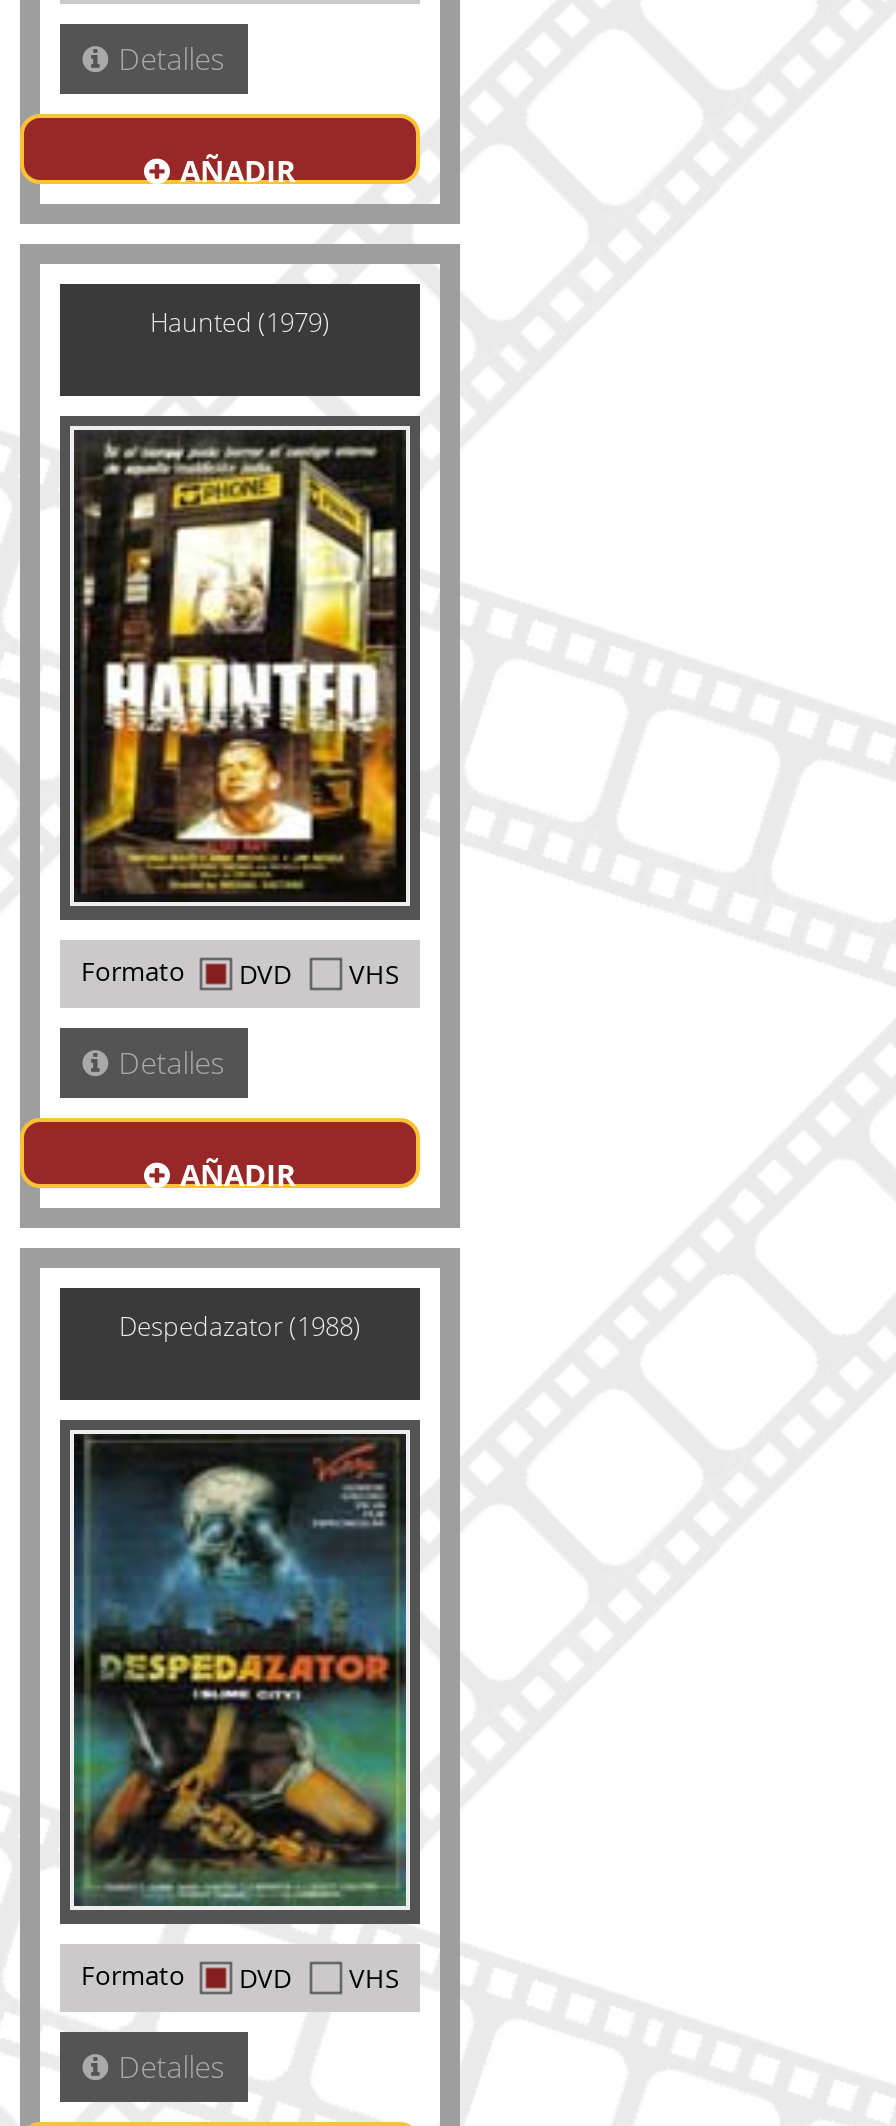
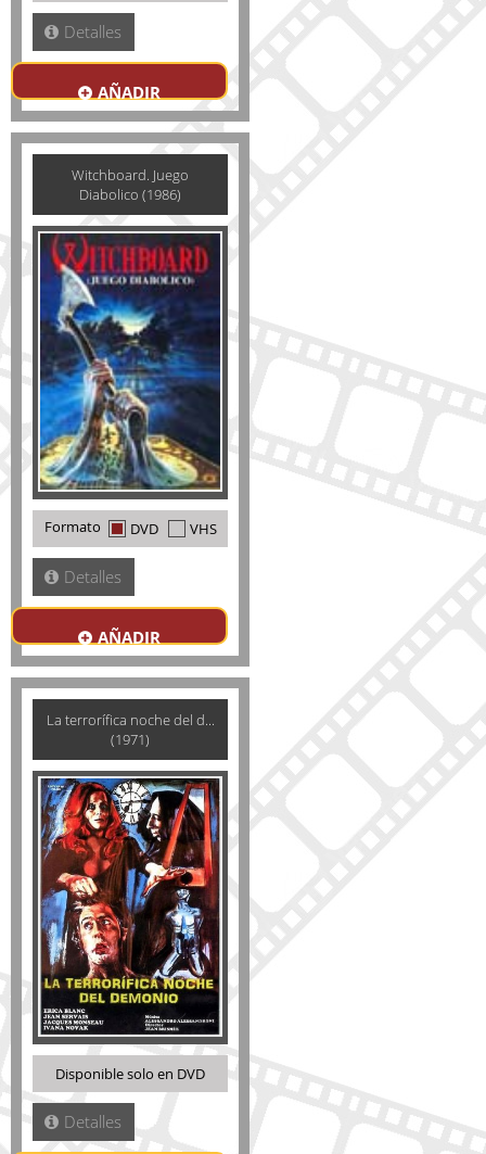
- Haunted (1979)
+ Witchboard. Juego
+ Diabolico (1986)

- [image]
+ [image]

- Despedazator (1988)
+ La terrorífica noche del d...
+ (1971)

- [image]
- Formato
- DVD
- VHS
+ [image]
+ Disponible solo en DVD
